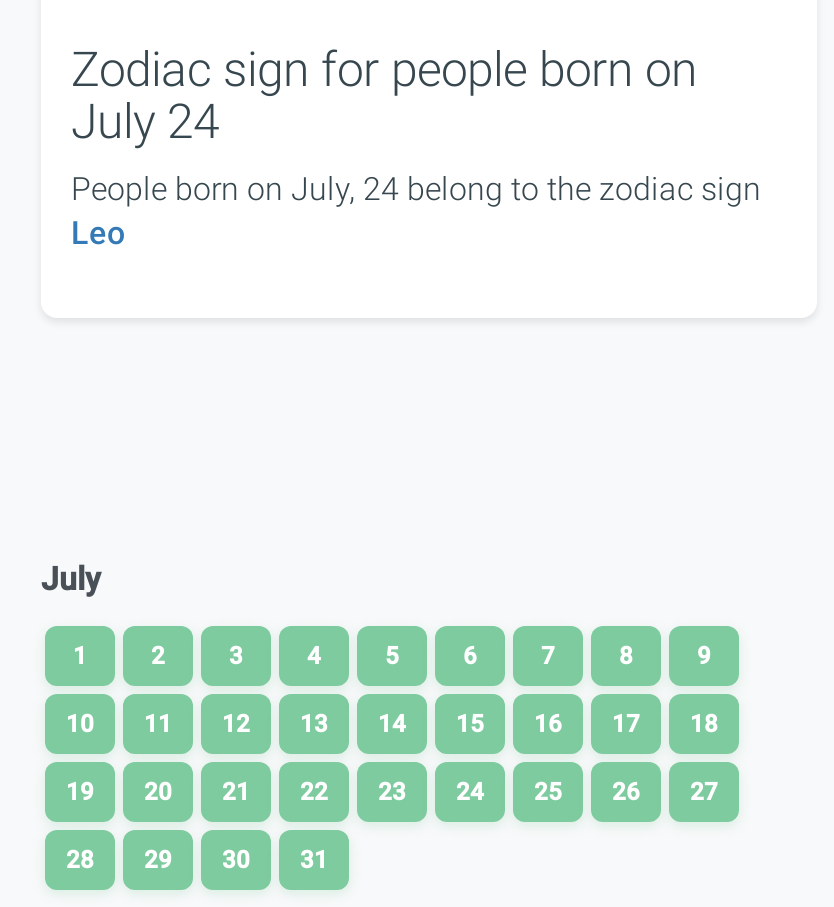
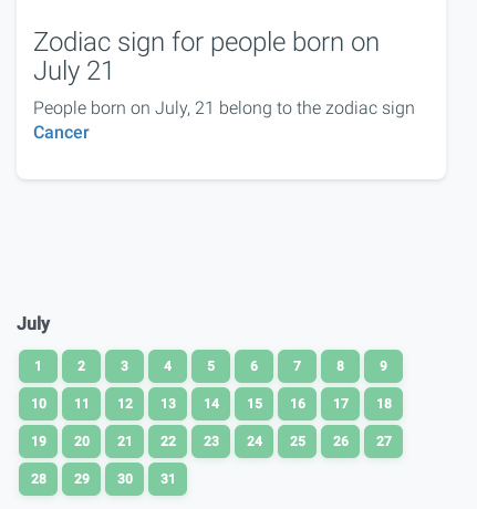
- July 24
- People born on July, 24 belong to the zodiac sign
- Leo
+ July 21
+ People born on July, 21 belong to the zodiac sign
+ Cancer
